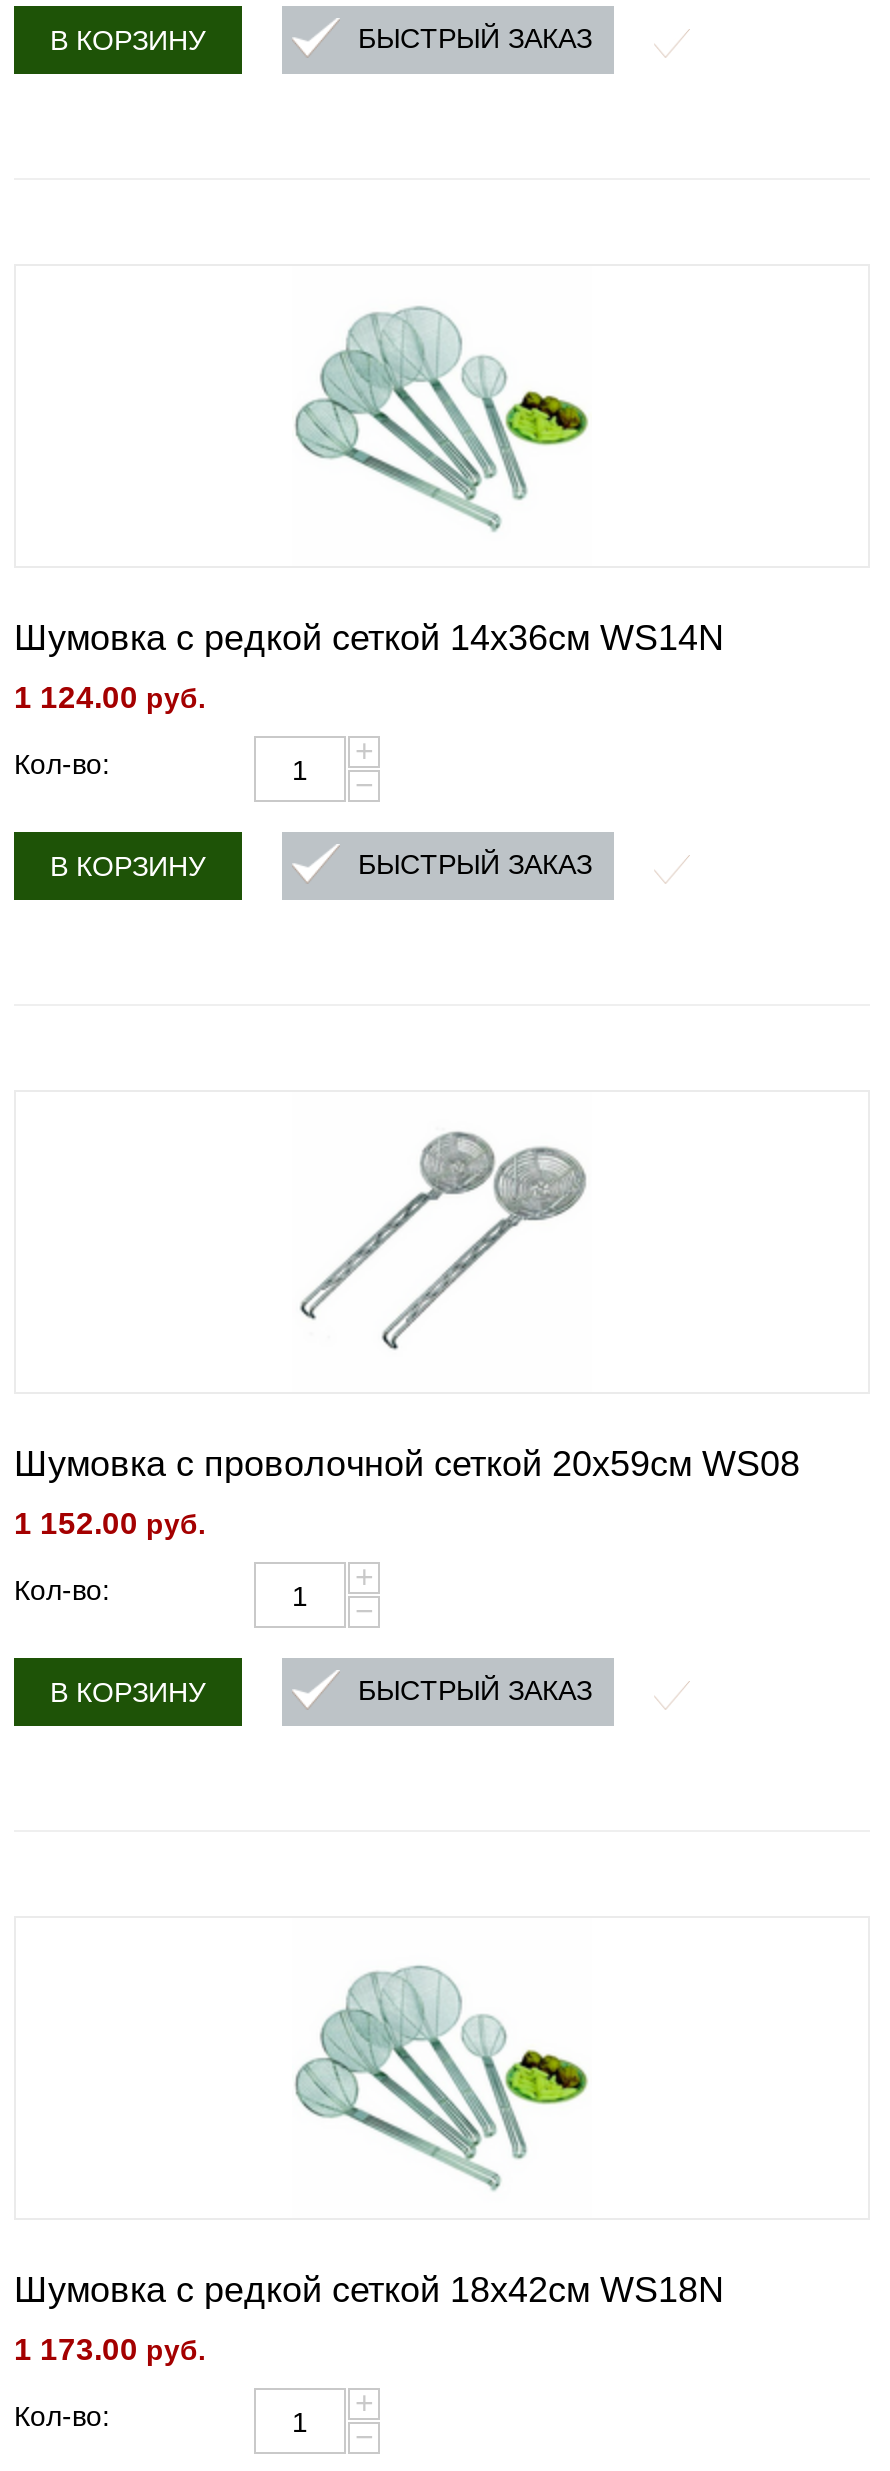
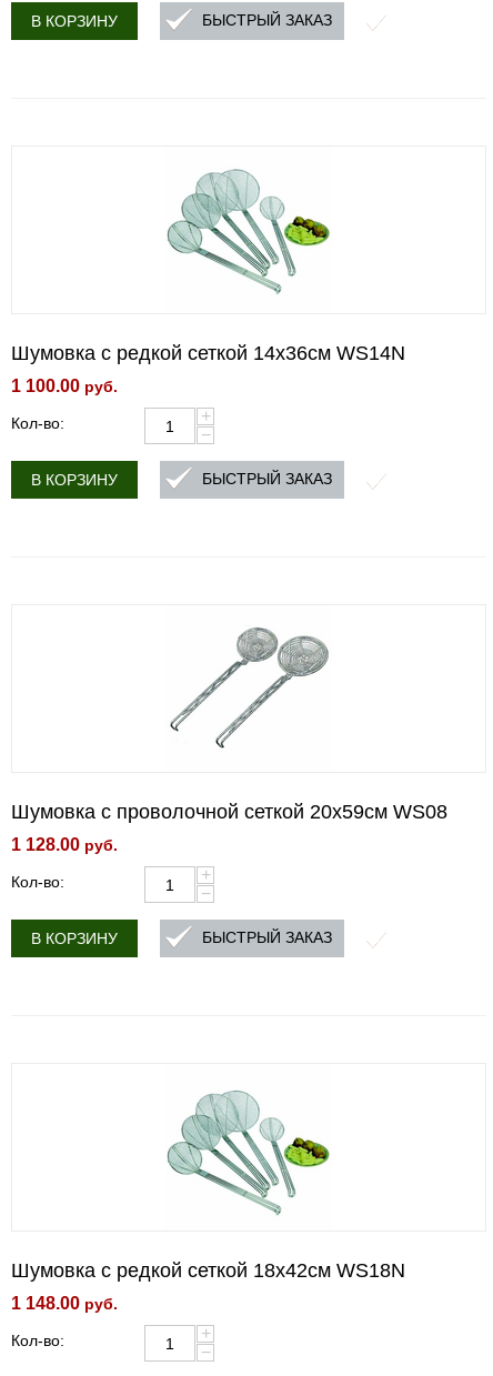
- 1 124.00 руб.
+ 1 100.00 руб.

- 1 152.00 руб.
+ 1 128.00 руб.

- 1 173.00 руб.
+ 1 148.00 руб.
